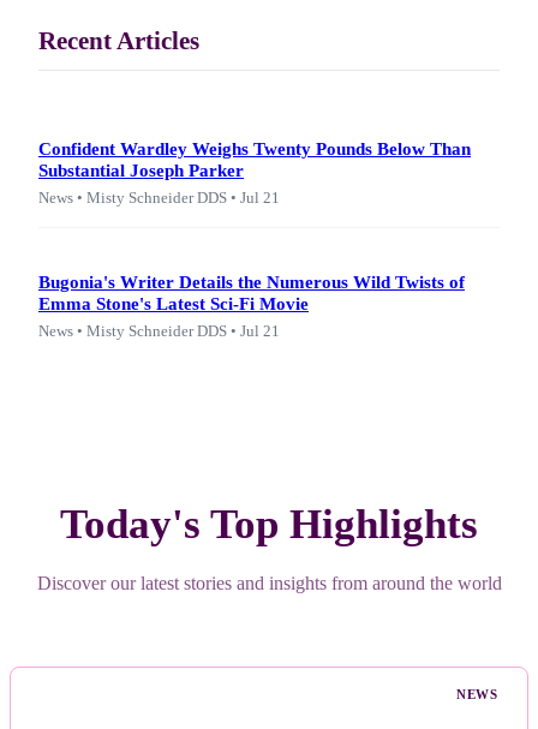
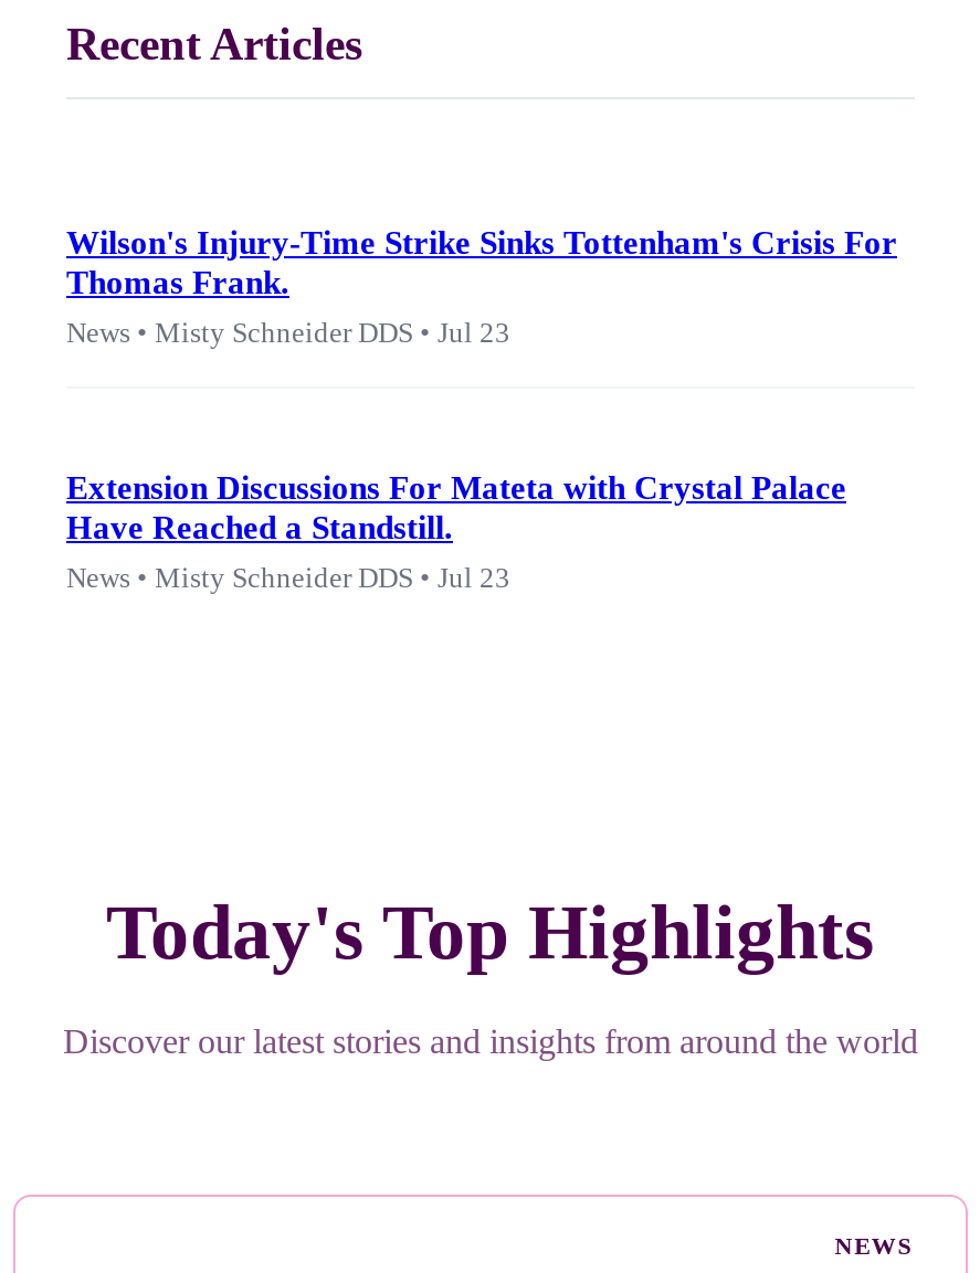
- Confident Wardley Weighs Twenty Pounds Below Than
- Substantial Joseph Parker
+ Wilson's Injury-Time Strike Sinks Tottenham's Crisis For
+ Thomas Frank.

- News • Misty Schneider DDS • Jul 21
+ News • Misty Schneider DDS • Jul 23

- Bugonia's Writer Details the Numerous Wild Twists of
- Emma Stone's Latest Sci-Fi Movie
+ Extension Discussions For Mateta with Crystal Palace
+ Have Reached a Standstill.

- News • Misty Schneider DDS • Jul 21
+ News • Misty Schneider DDS • Jul 23
